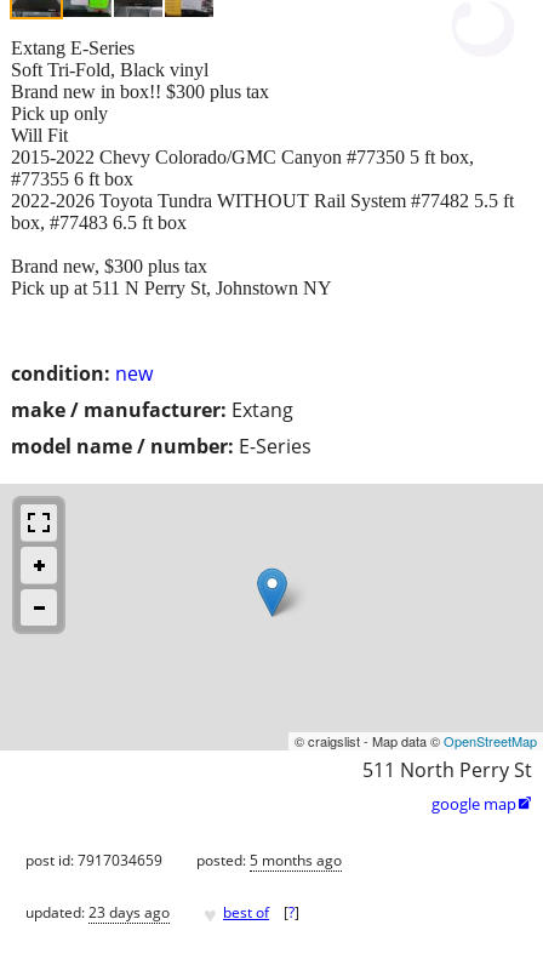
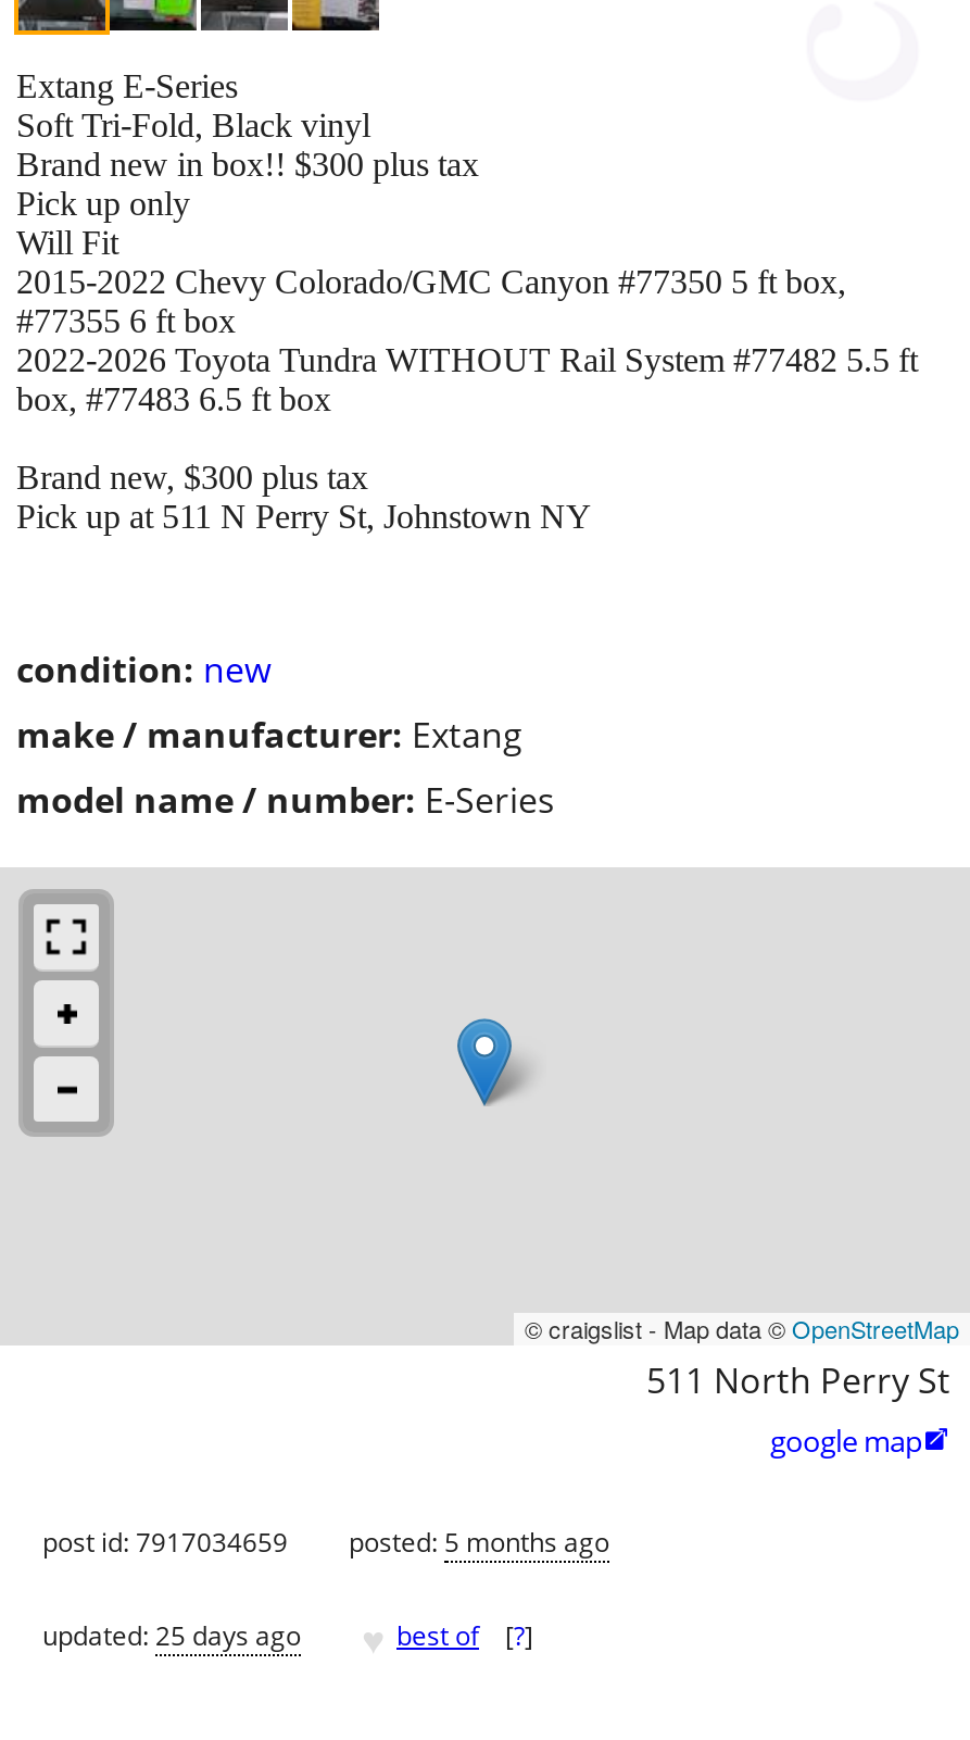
- updated: 23 days ago
+ updated: 25 days ago
